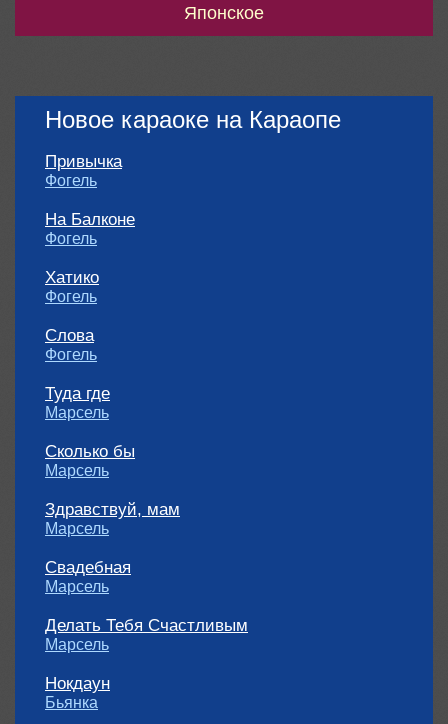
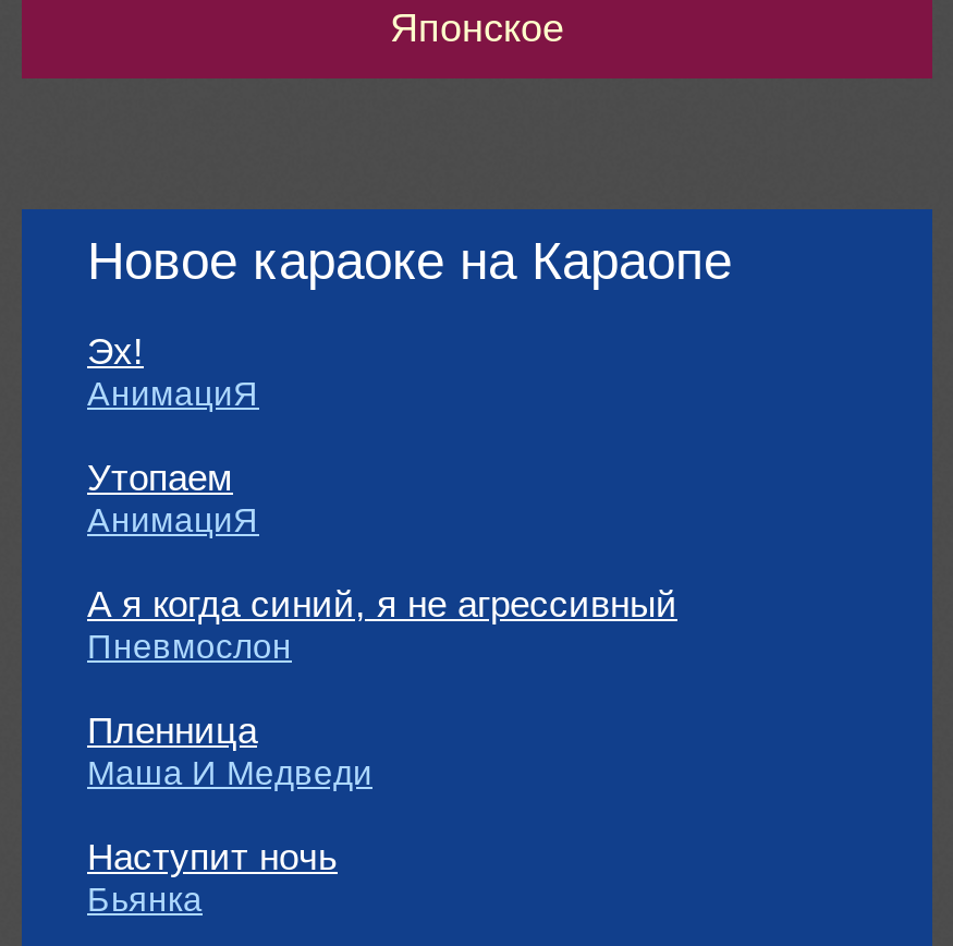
- Привычка
- Фогель
- На Балконе
- Фогель
- Хатико
- Фогель
- Слова
- Фогель
- Туда где
- Марсель
- Сколько бы
- Марсель
- Здравствуй, мам
- Марсель
- Свадебная
- Марсель
- Делать Тебя Счастливым
- Марсель
- Нокдаун
+ Эх!
+ АнимациЯ
+ Утопаем
+ АнимациЯ
+ А я когда синий, я не агрессивный
+ Пневмослон
+ Пленница
+ Маша И Медведи
+ Наступит ночь
